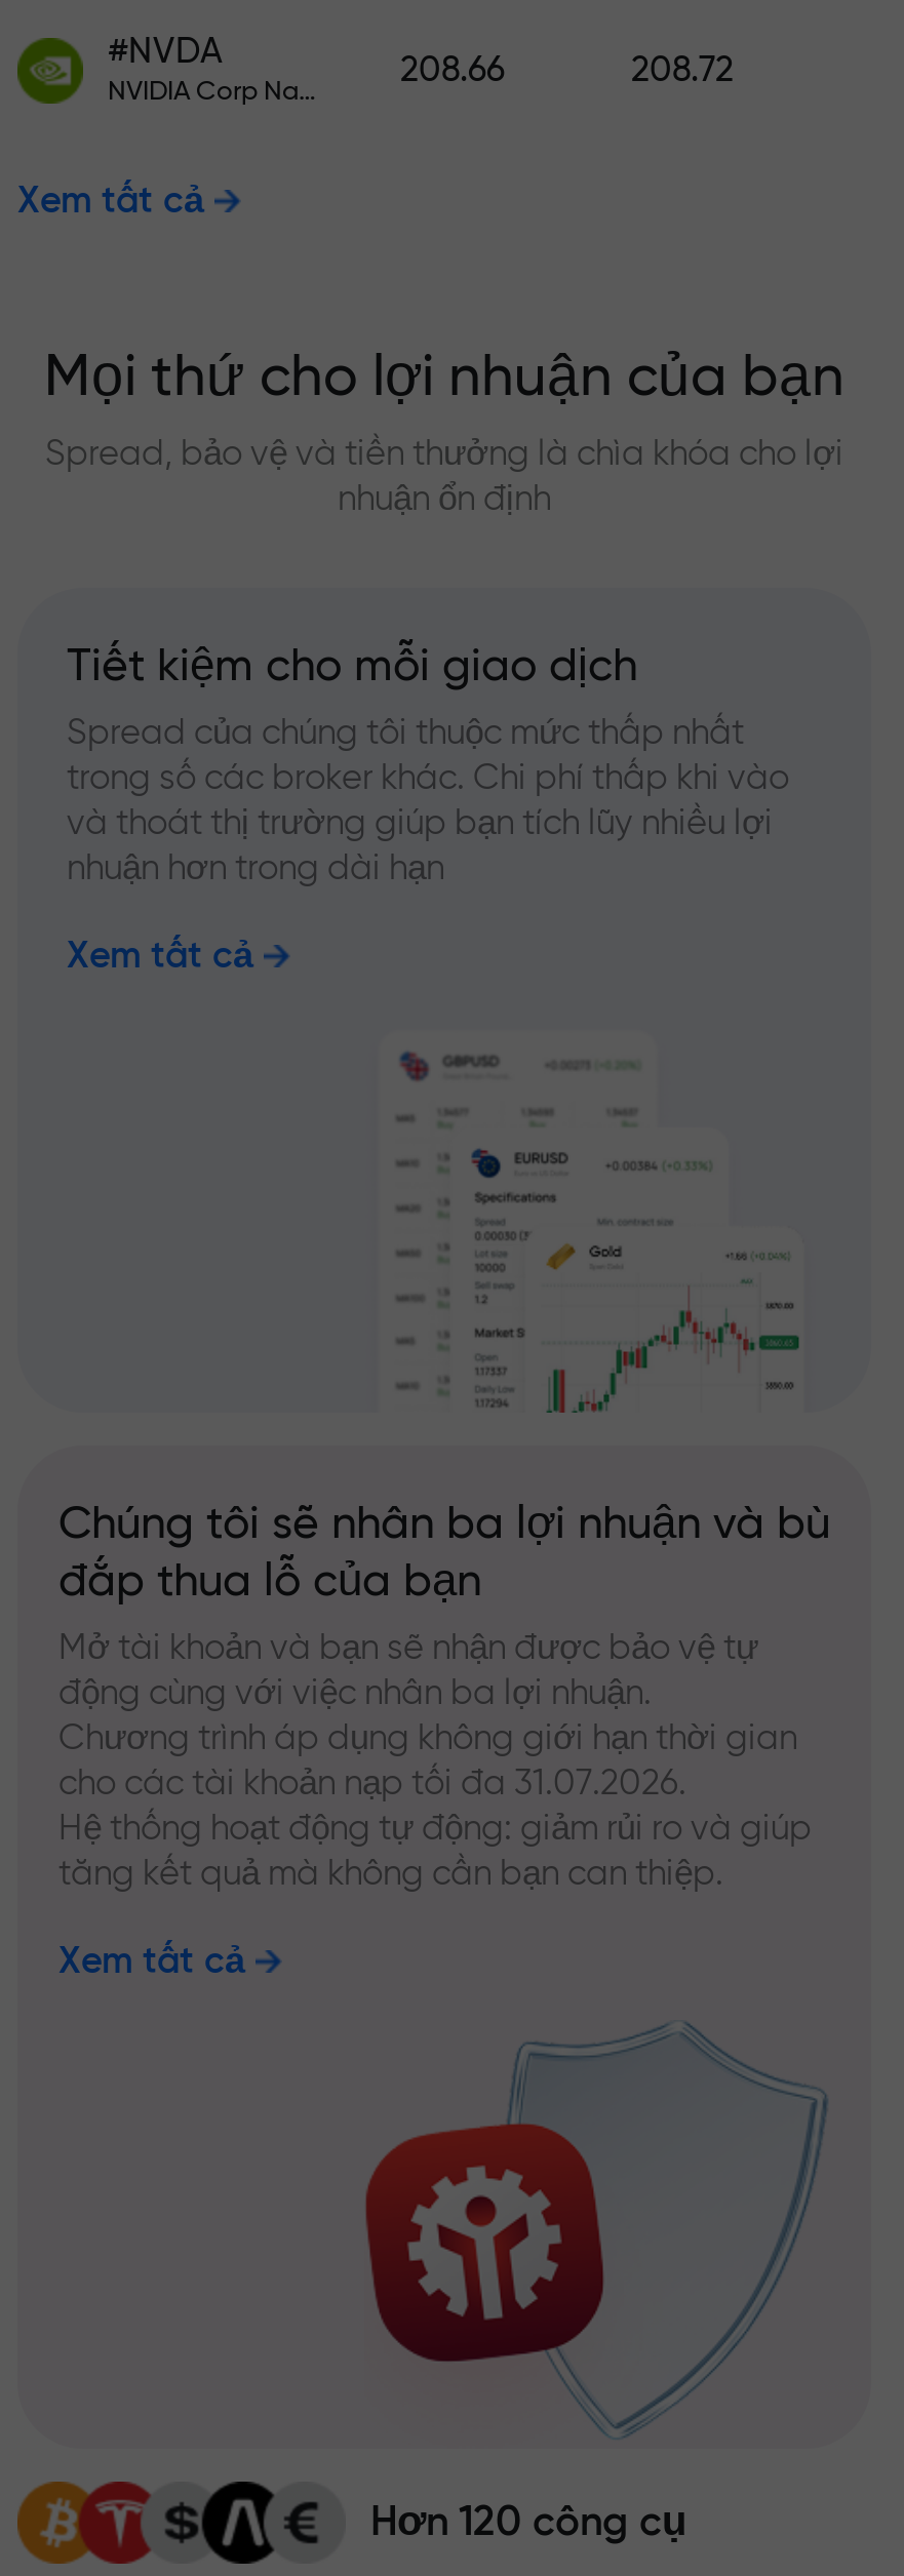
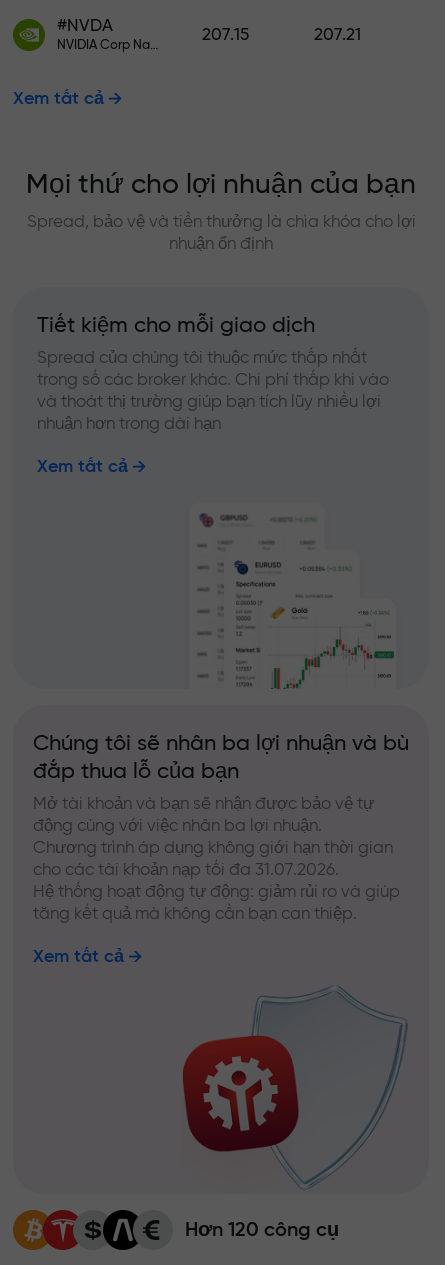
- 208.66
+ 207.15

- 208.72
+ 207.21
